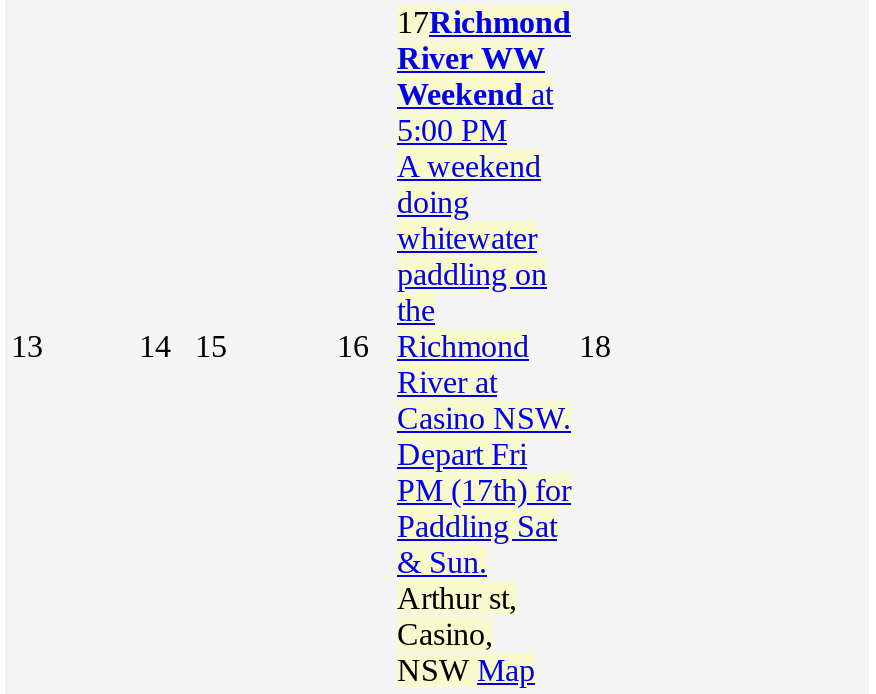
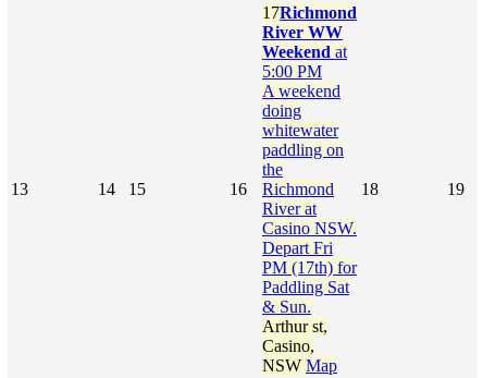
+ 19
